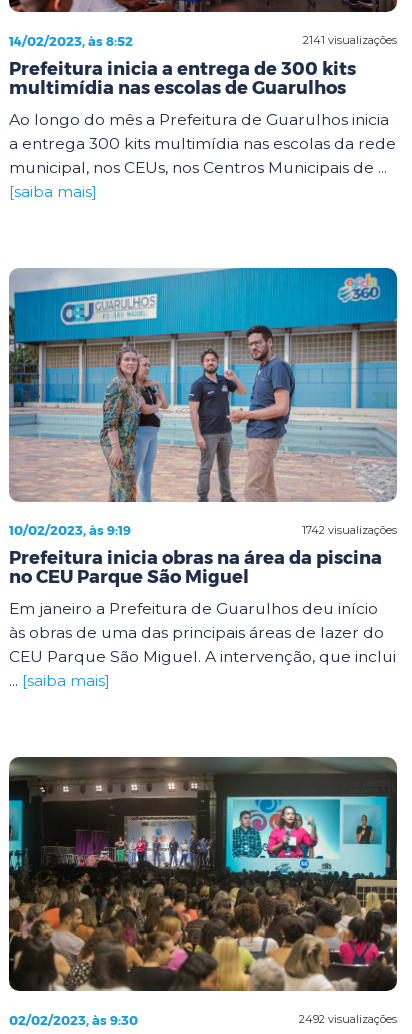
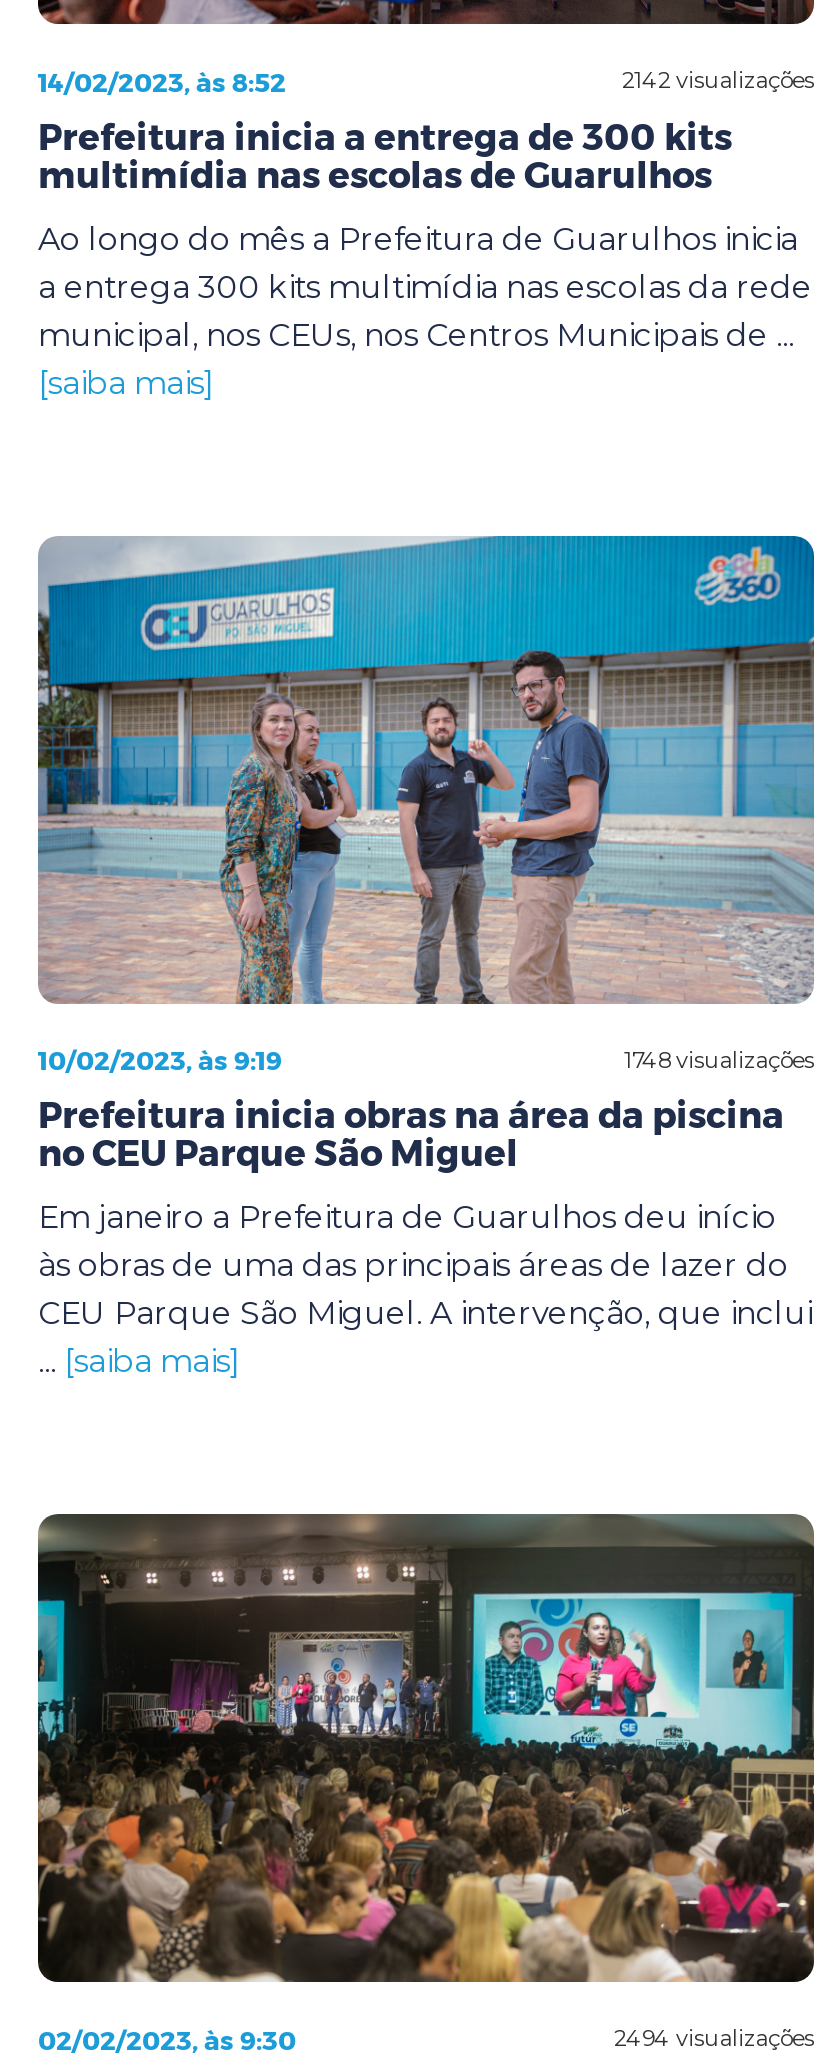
- 2141 visualizações
+ 2142 visualizações

- 1742 visualizações
+ 1748 visualizações

- 2492 visualizações
+ 2494 visualizações
